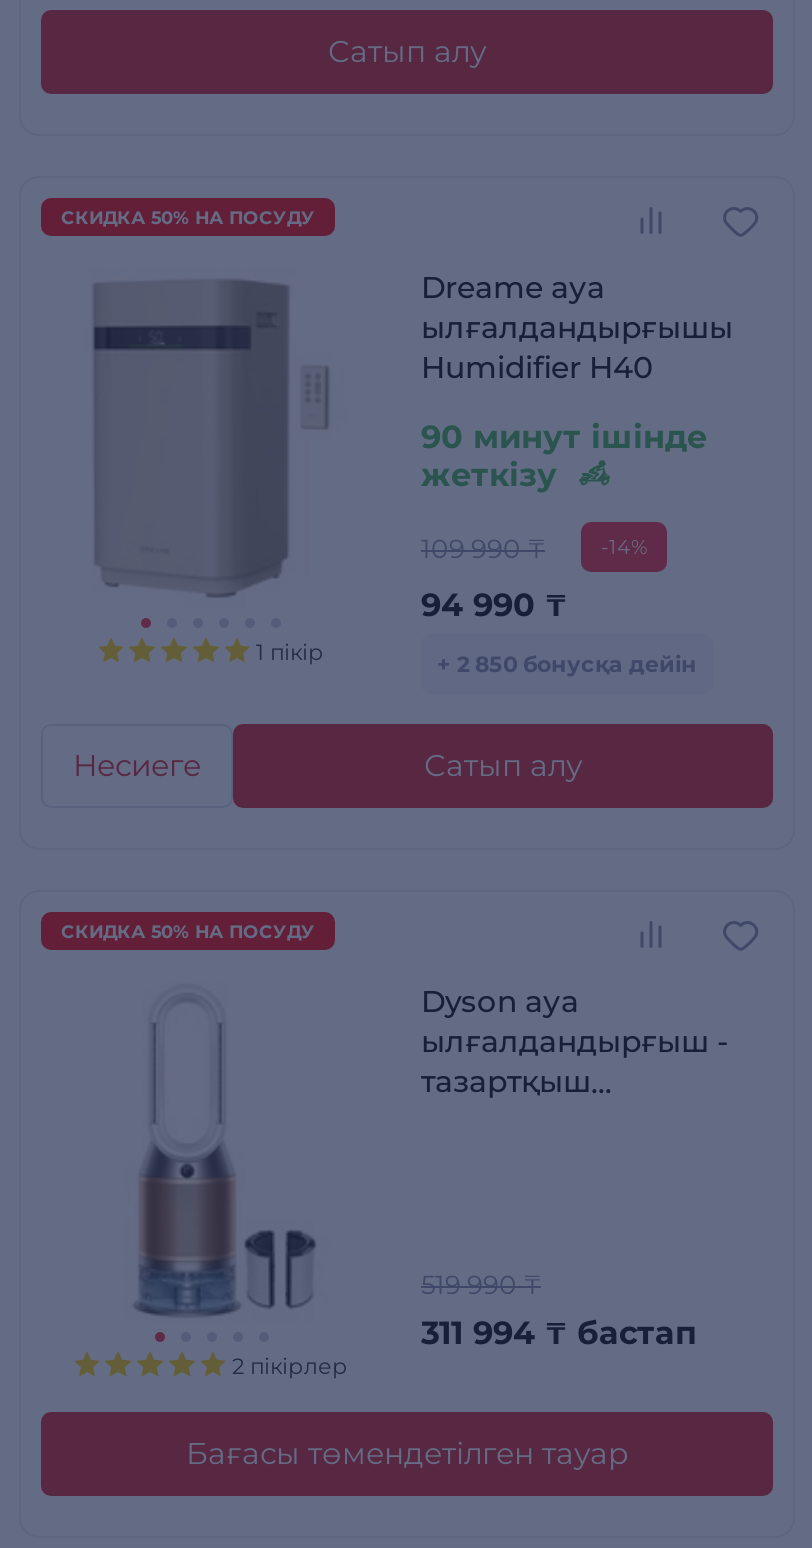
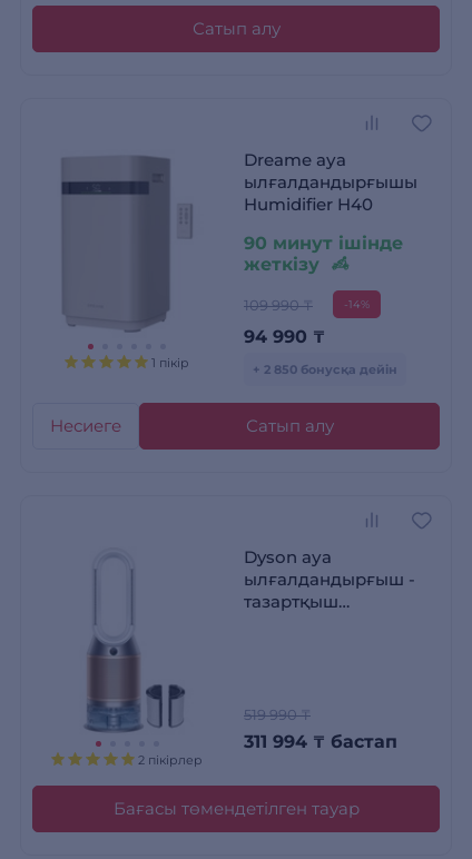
- СКИДКА 50% НА ПОСУДУ

- СКИДКА 50% НА ПОСУДУ
